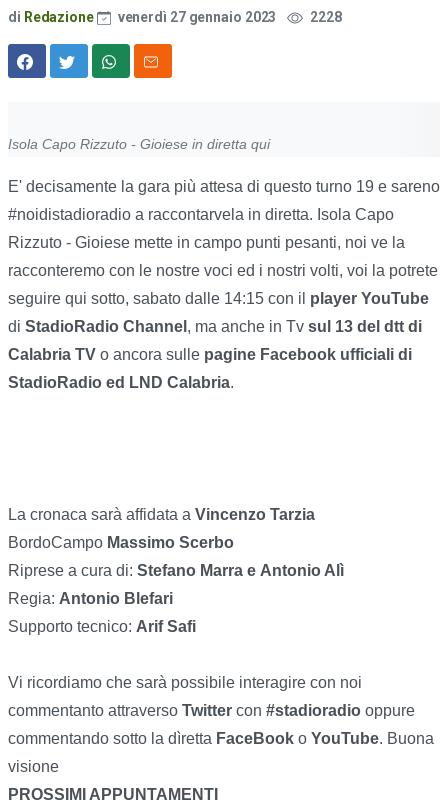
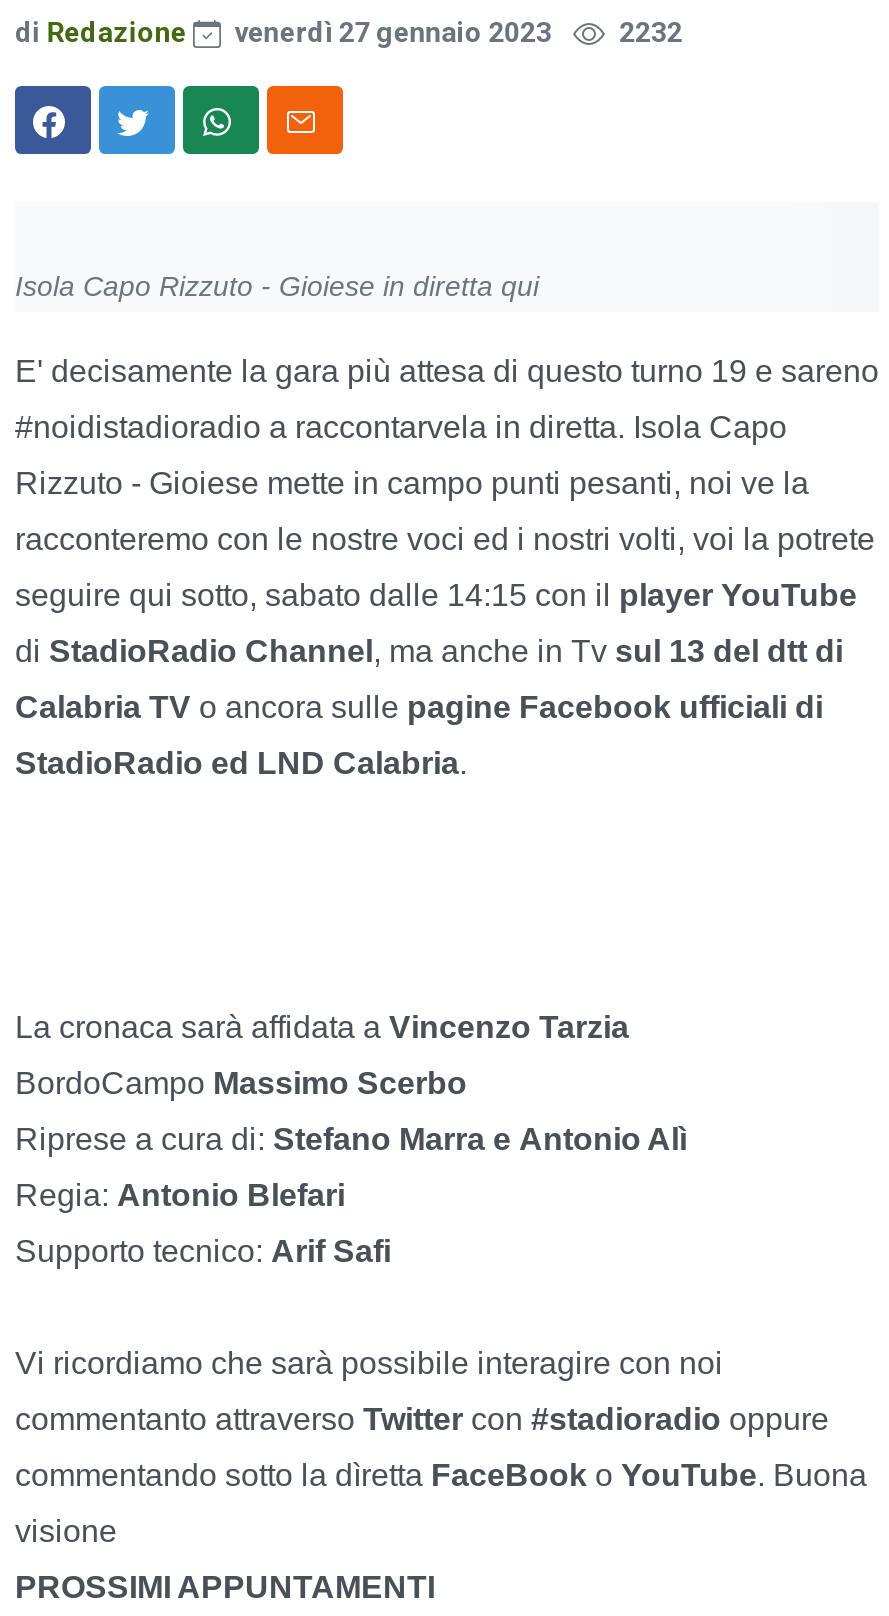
- di Redazione venerdì 27 gennaio 2023 2228
+ di Redazione venerdì 27 gennaio 2023 2232
